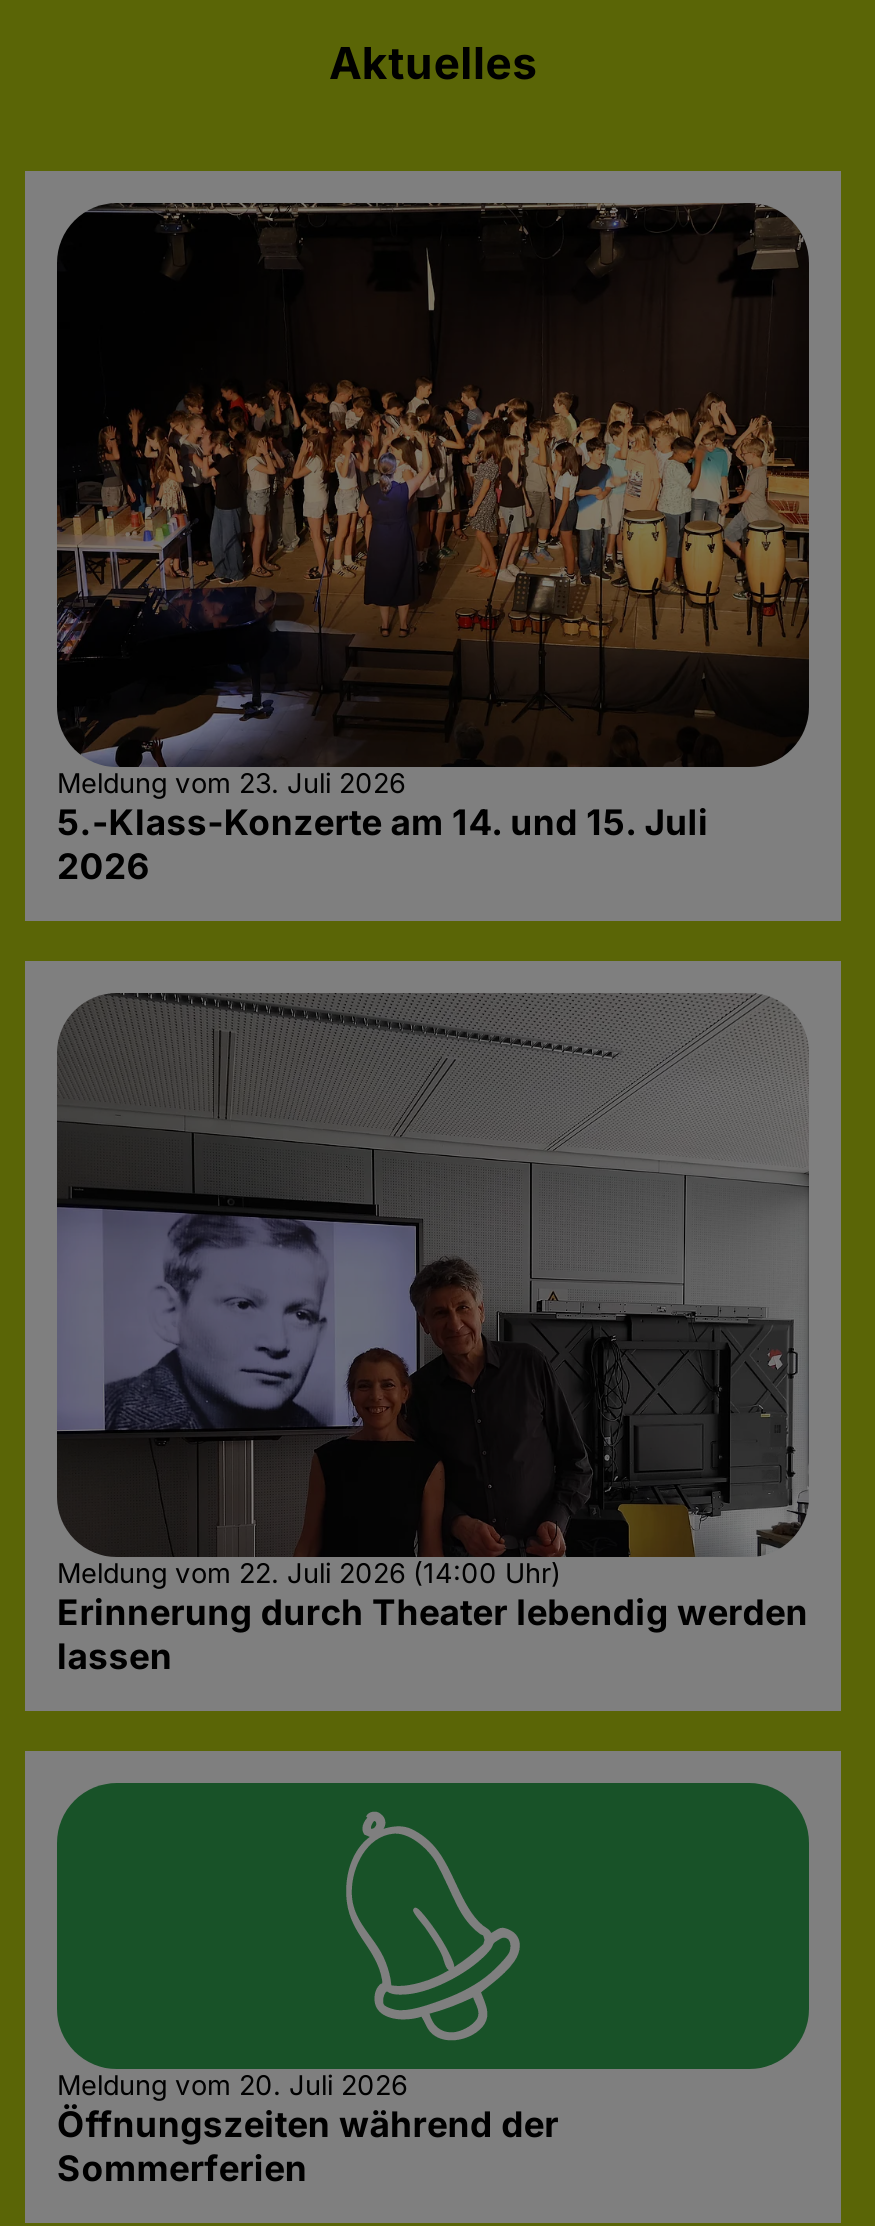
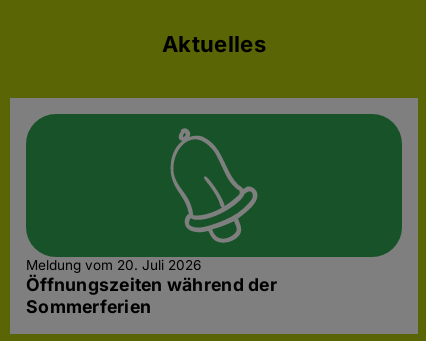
- [image]
- Meldung vom 23. Juli 2026
- 5.-Klass-Konzerte am 14. und 15. Juli
- 2026

- [image]
- Meldung vom 22. Juli 2026 (14:00 Uhr)
- Erinnerung durch Theater lebendig werden
- lassen
